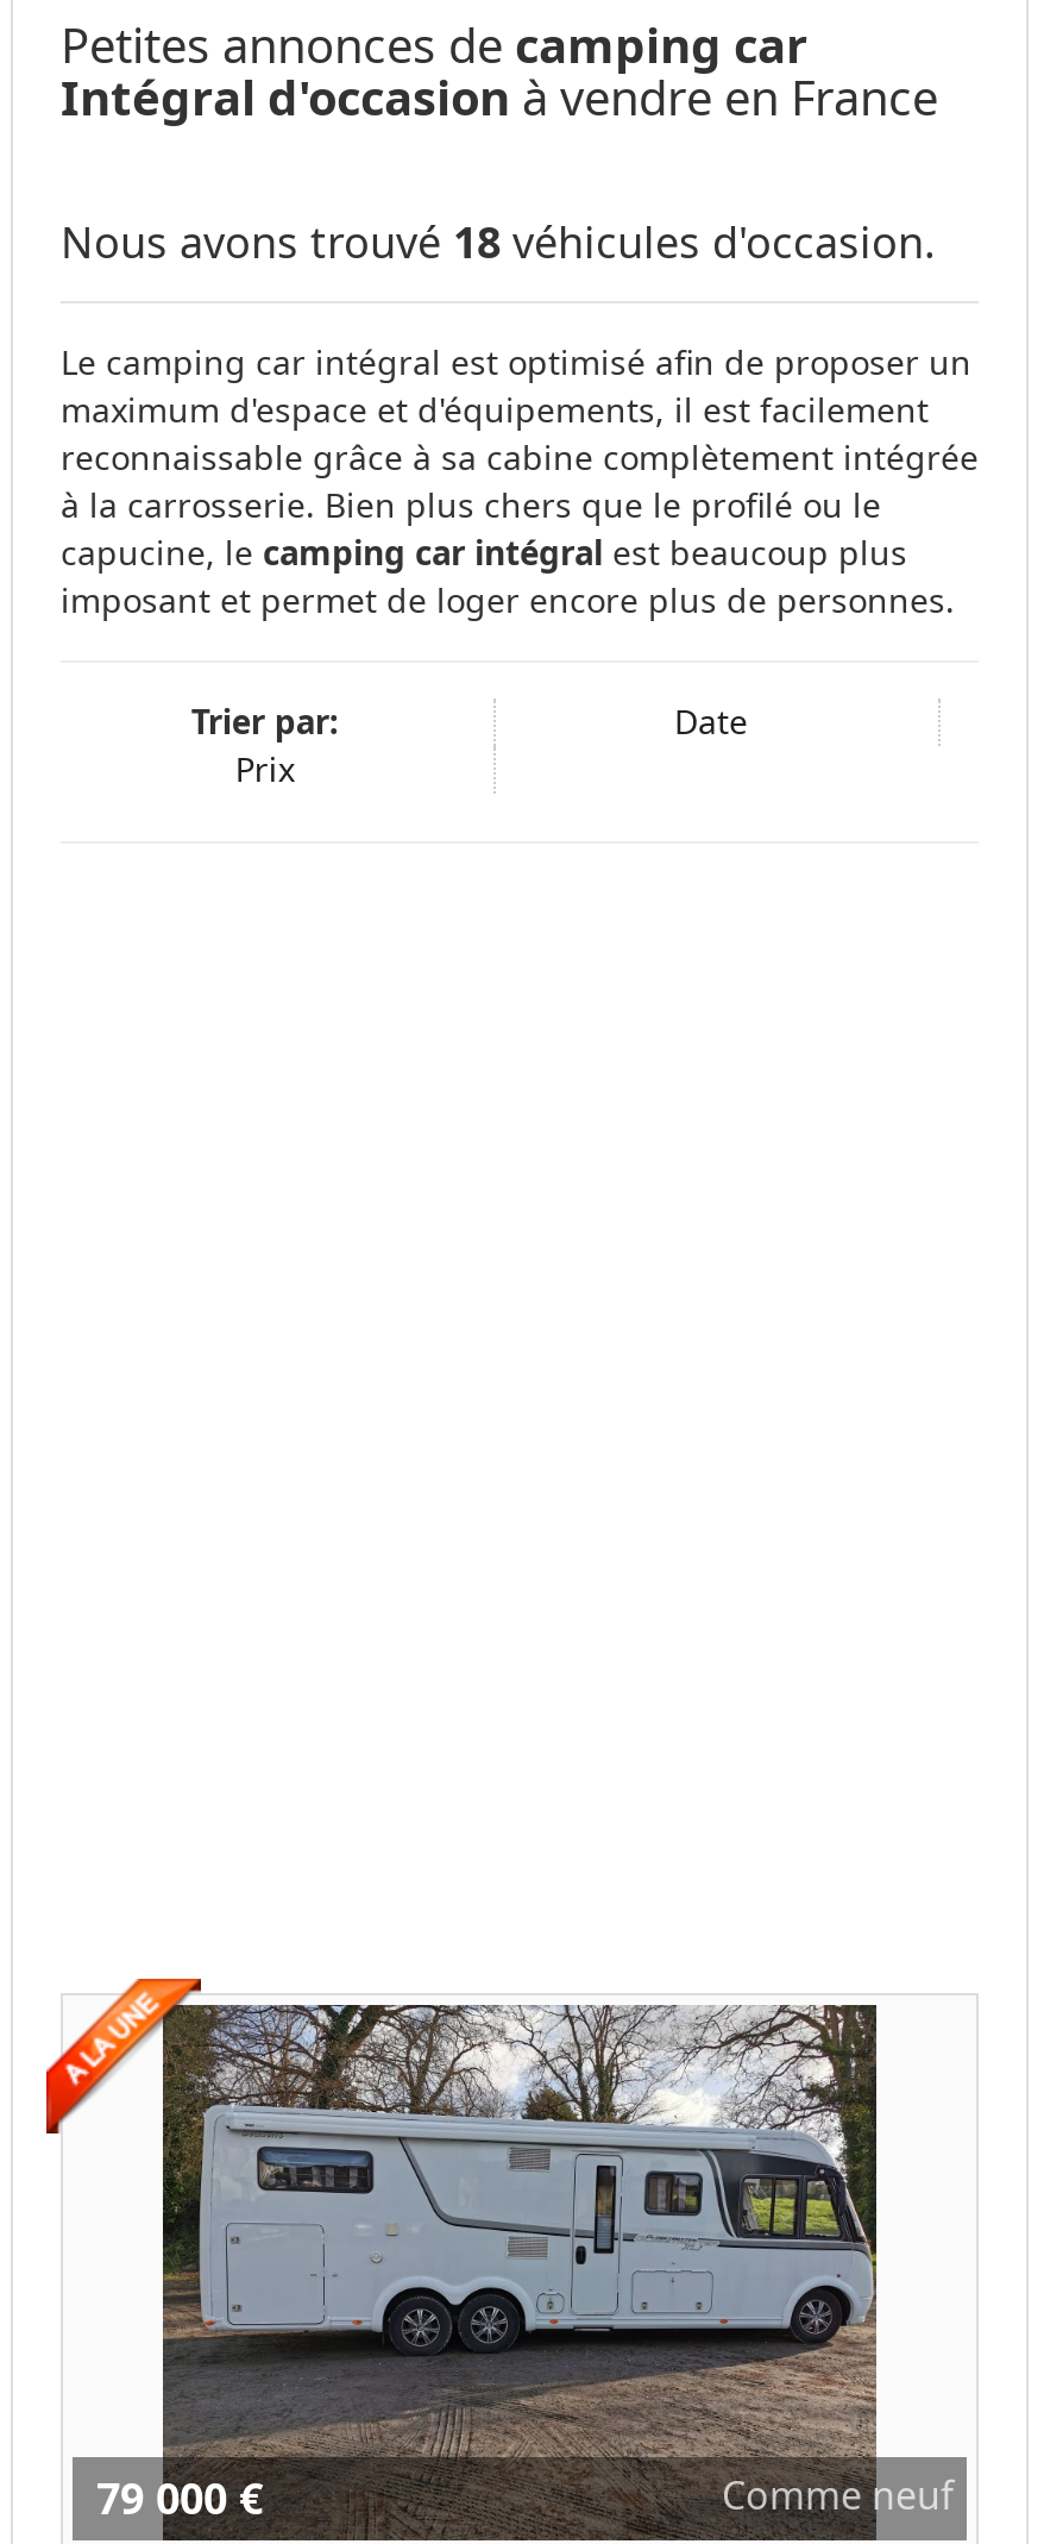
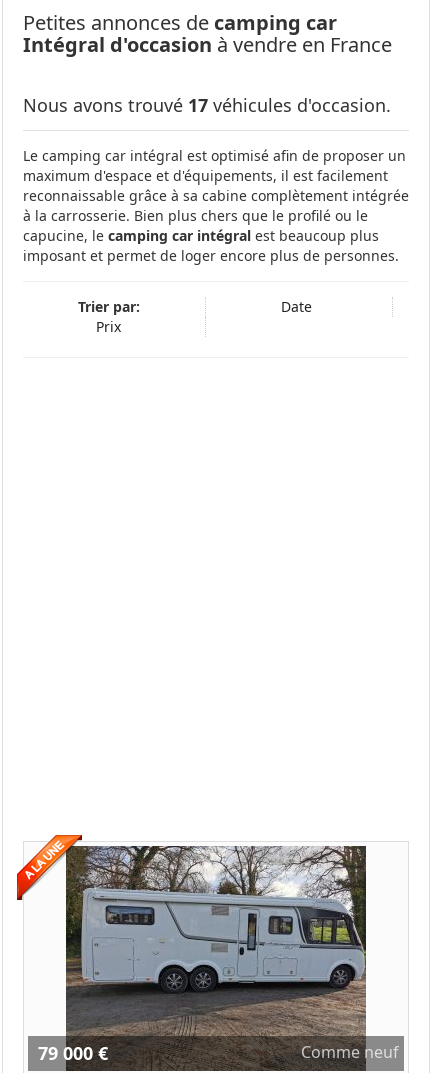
- Nous avons trouvé 18 véhicules d'occasion.
+ Nous avons trouvé 17 véhicules d'occasion.
